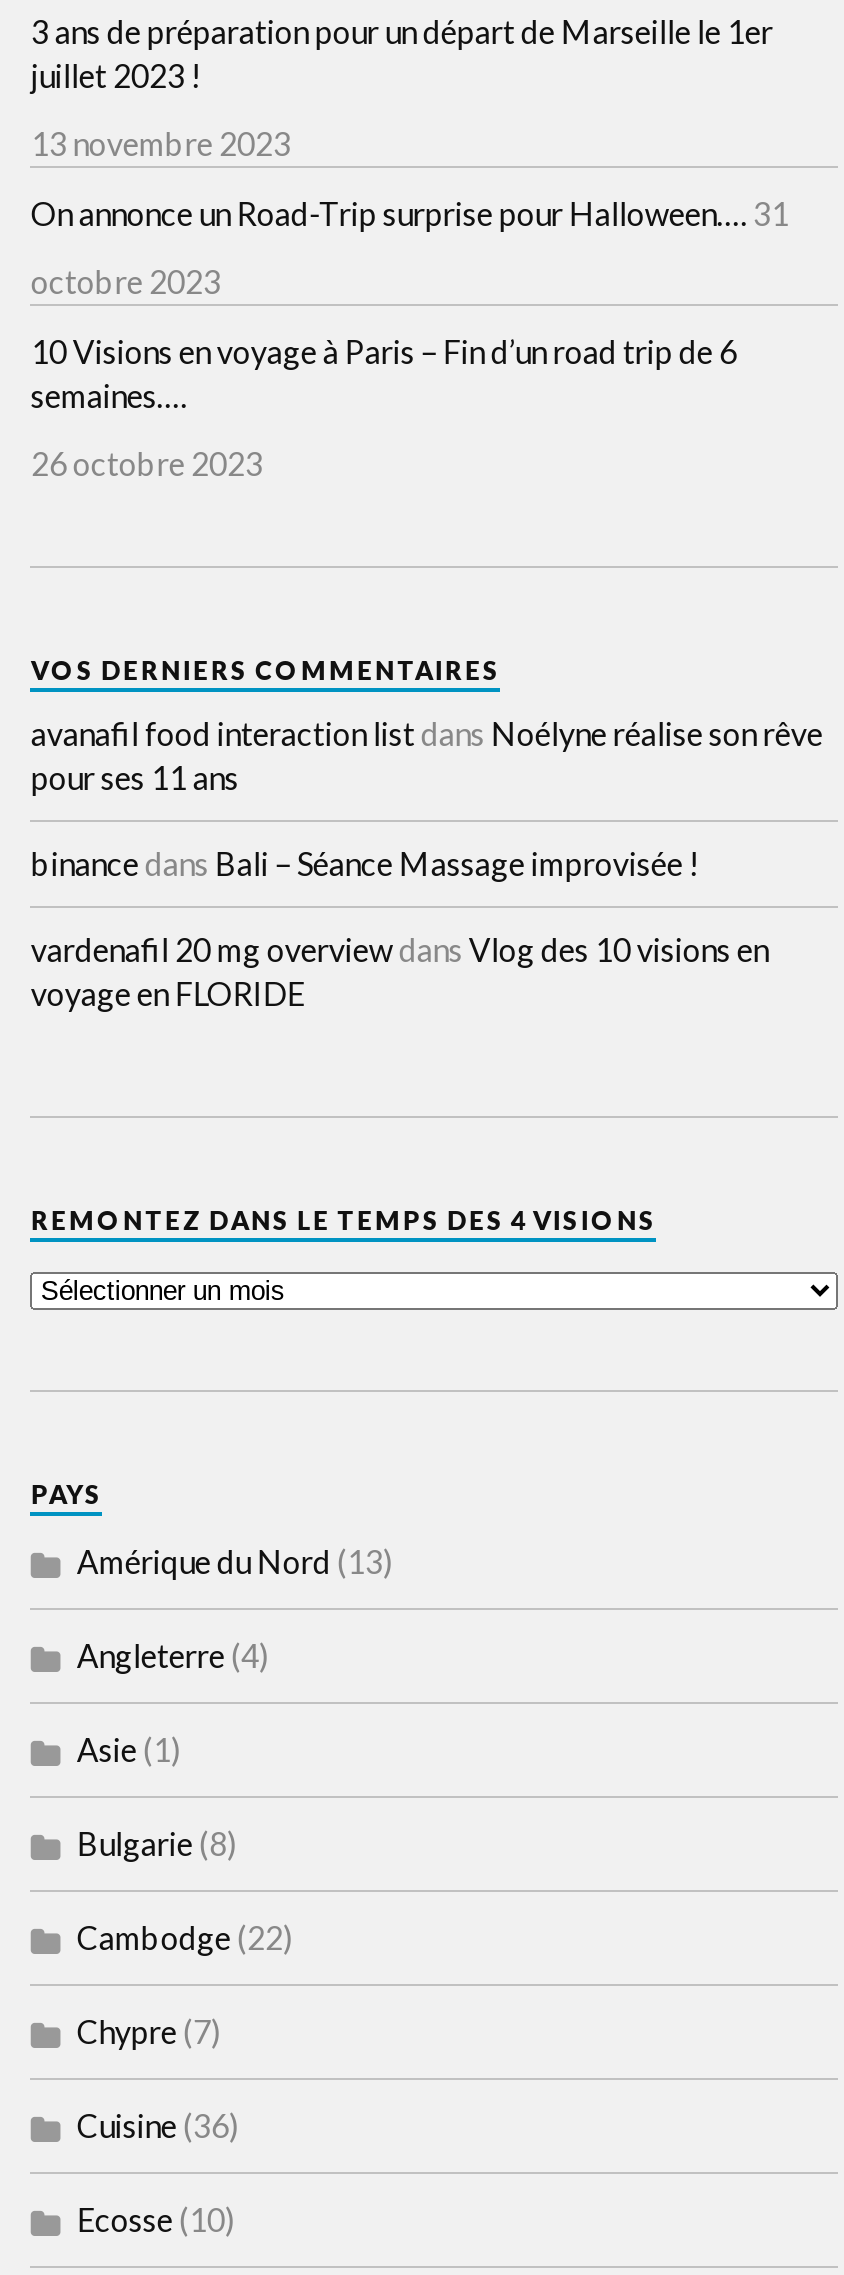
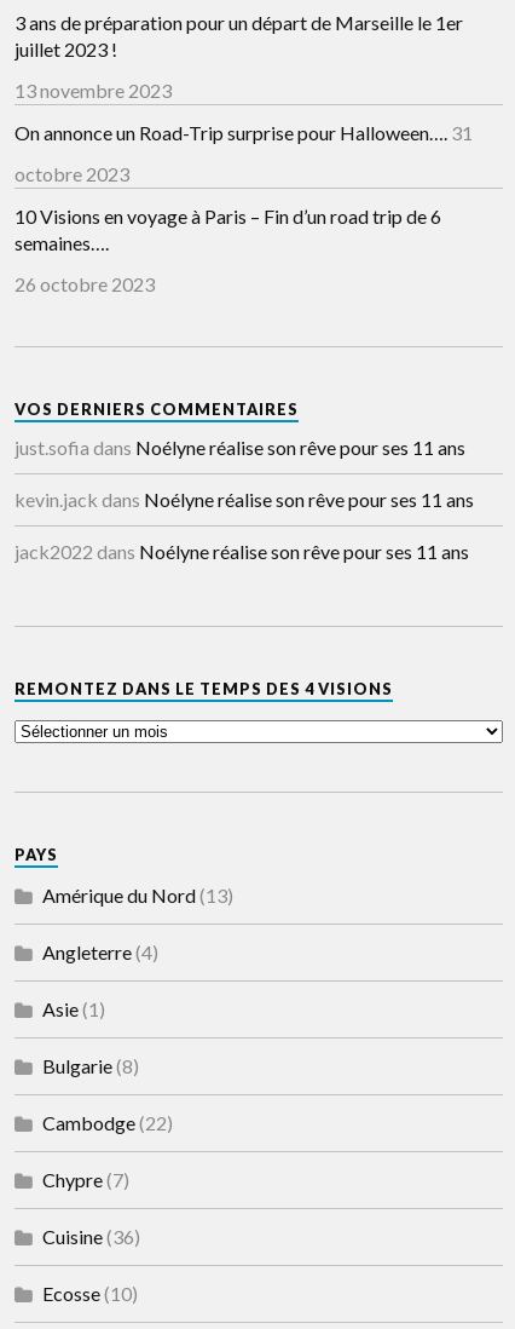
- avanafil food interaction list dans Noélyne réalise son rêve
- pour ses 11 ans
+ just.sofia dans Noélyne réalise son rêve pour ses 11 ans

- binance dans Bali – Séance Massage improvisée !
+ kevin.jack dans Noélyne réalise son rêve pour ses 11 ans

- vardenafil 20 mg overview dans Vlog des 10 visions en
- voyage en FLORIDE
+ jack2022 dans Noélyne réalise son rêve pour ses 11 ans
